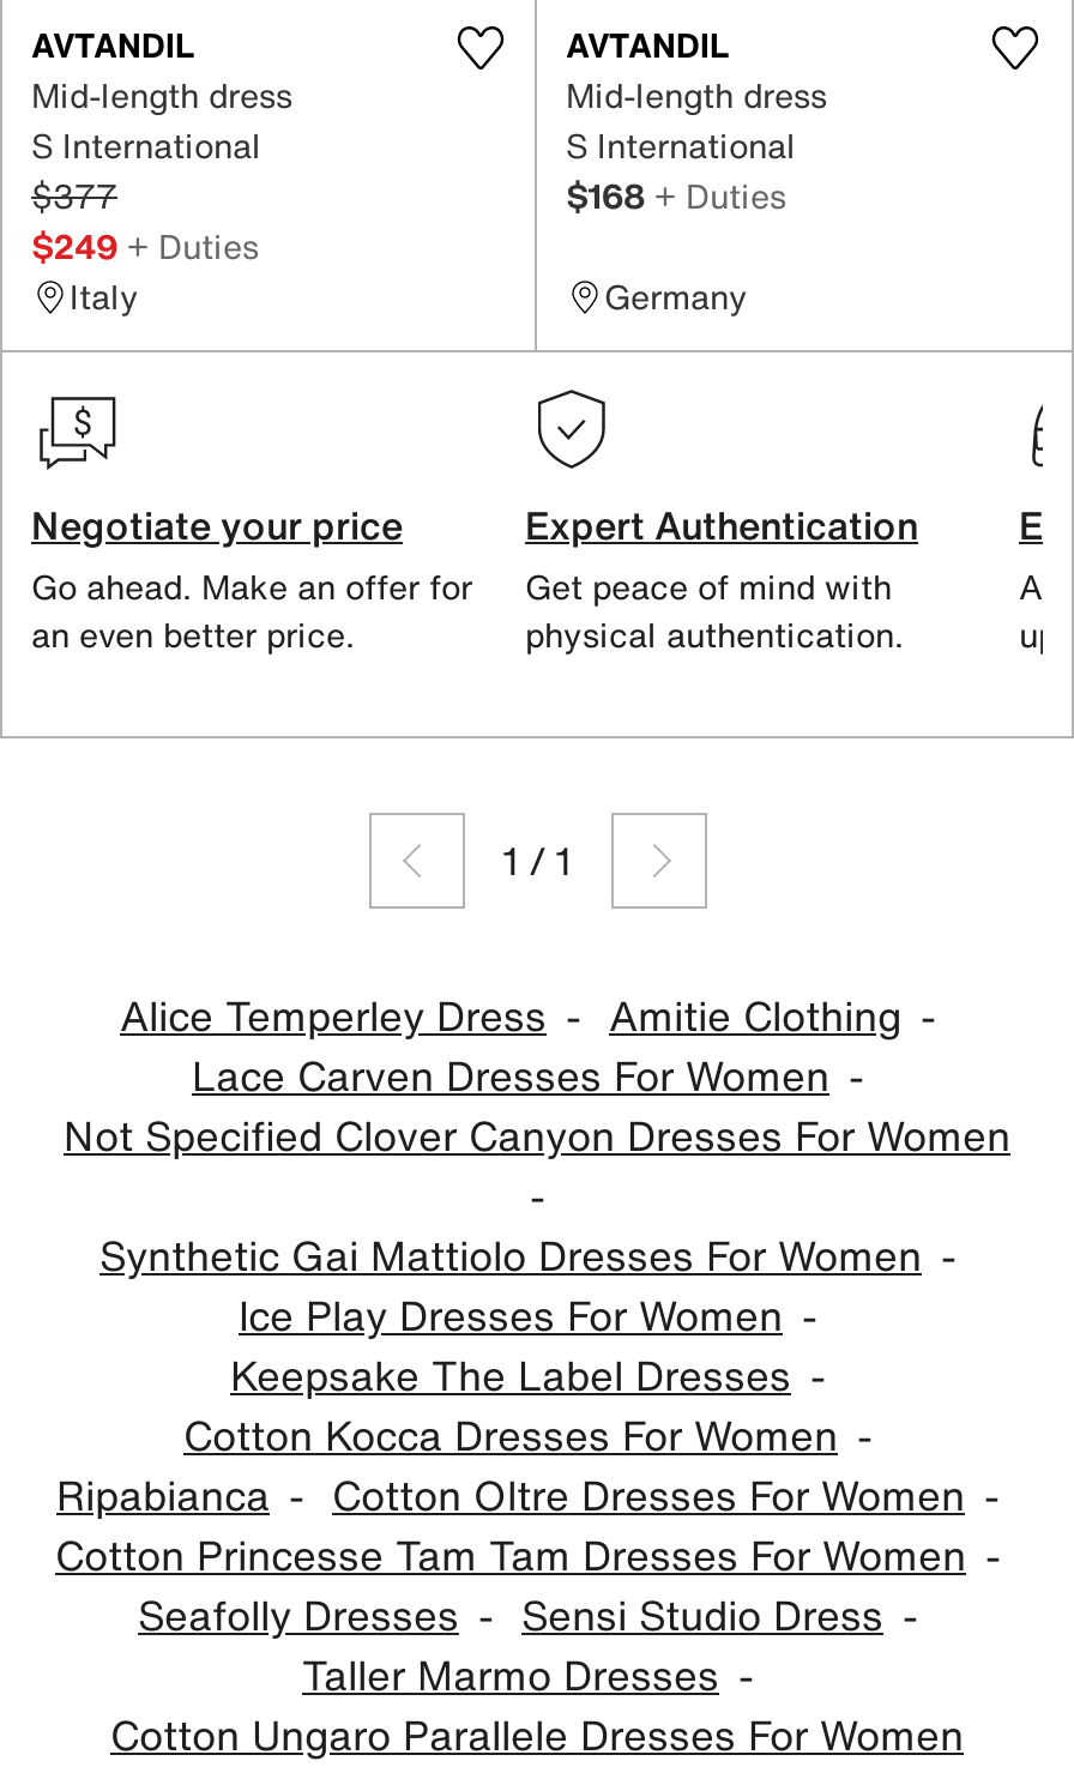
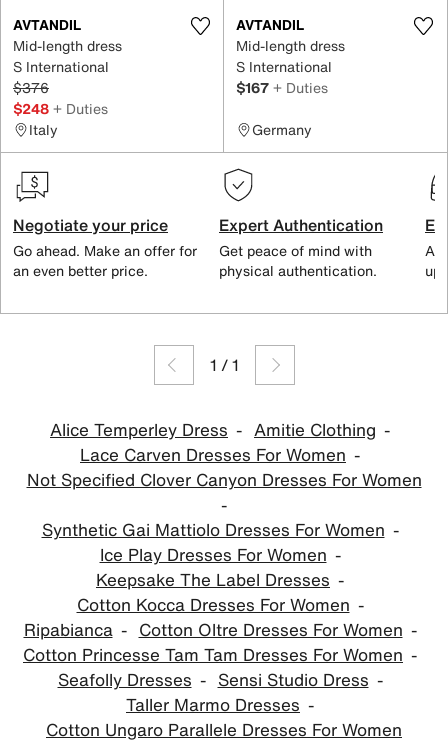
- $377
+ $376

- $168 + Duties
+ $167 + Duties

- $249 + Duties
+ $248 + Duties
